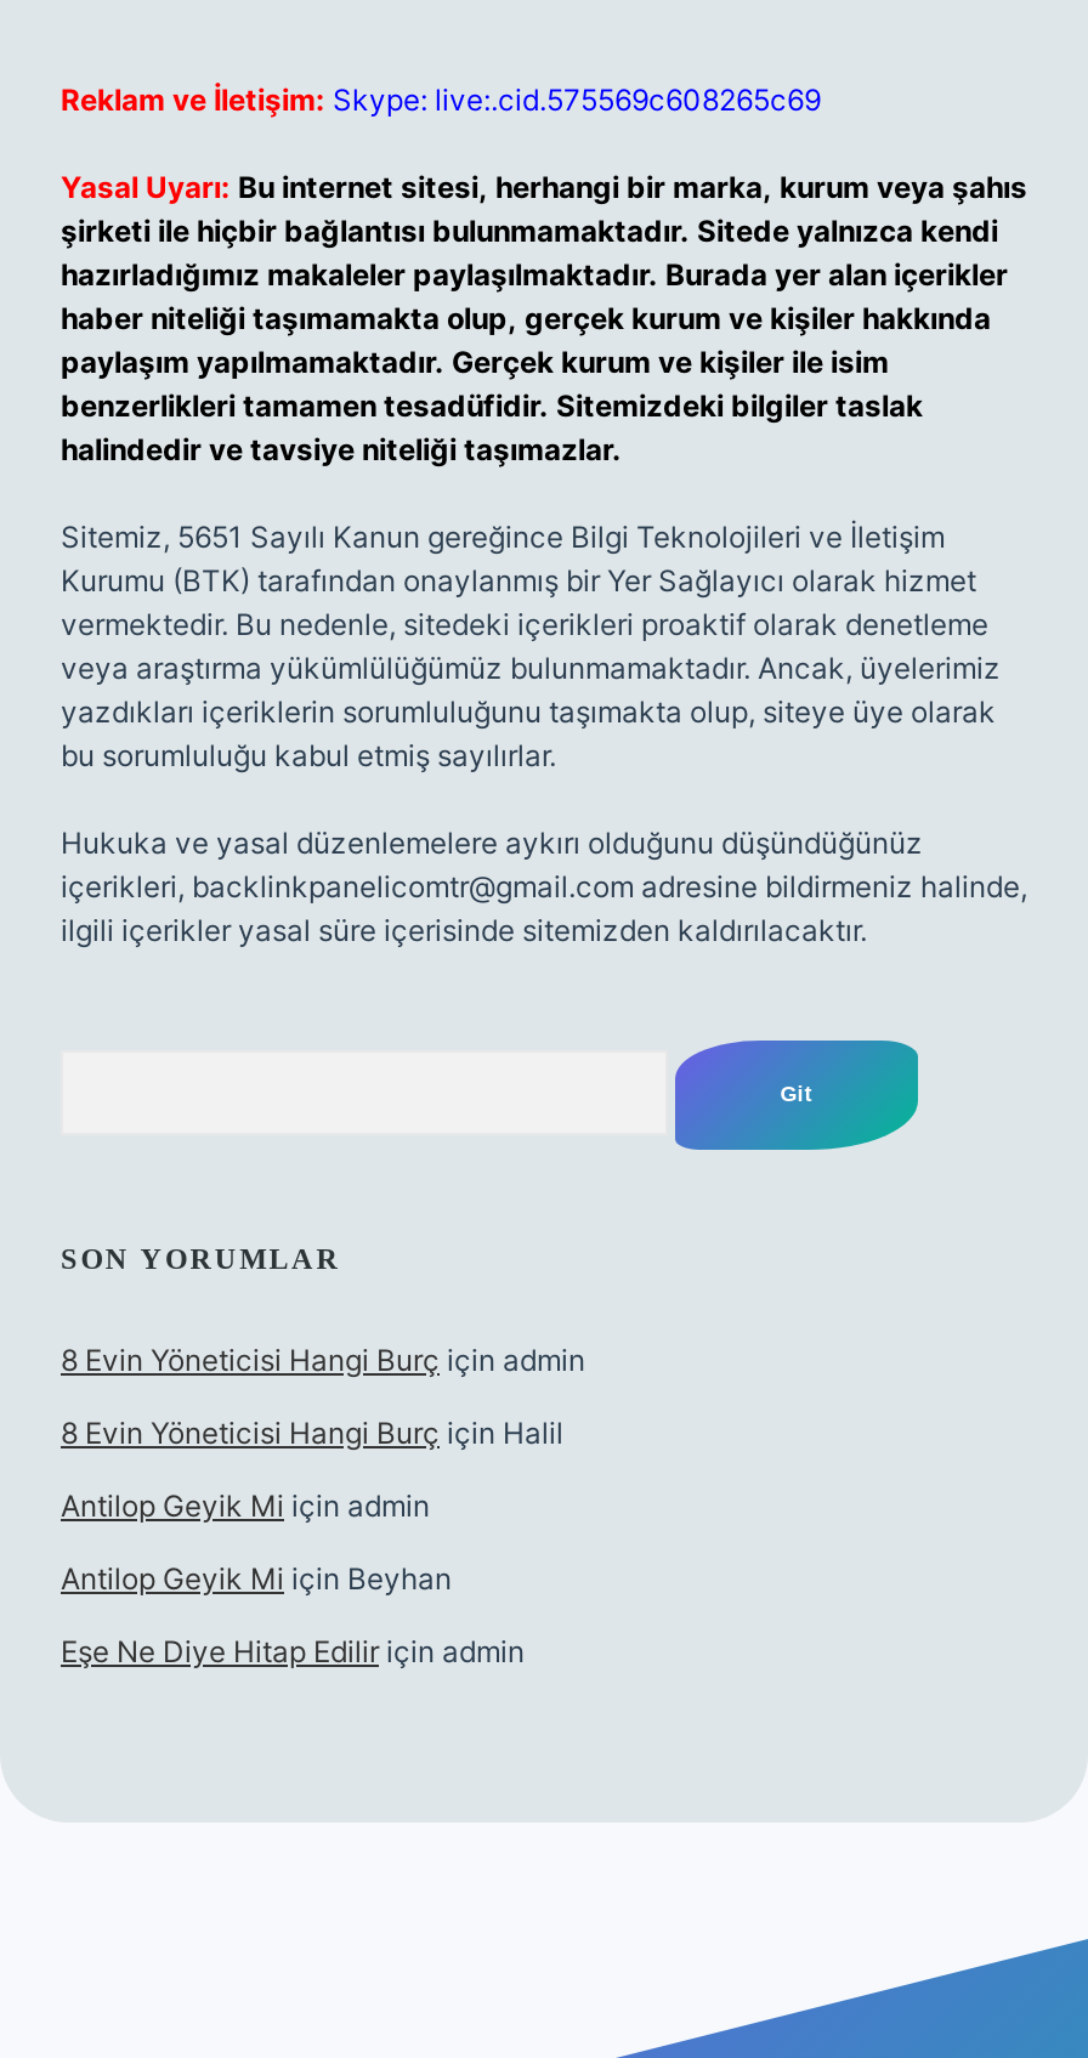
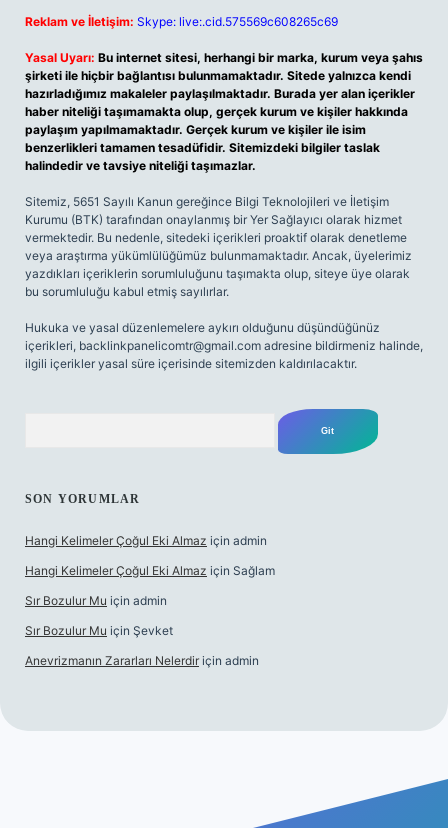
- 8 Evin Yöneticisi Hangi Burç için admin
+ Hangi Kelimeler Çoğul Eki Almaz için admin

- 8 Evin Yöneticisi Hangi Burç için Halil
+ Hangi Kelimeler Çoğul Eki Almaz için Sağlam

- Antilop Geyik Mi için admin
+ Sır Bozulur Mu için admin

- Antilop Geyik Mi için Beyhan
+ Sır Bozulur Mu için Şevket

- Eşe Ne Diye Hitap Edilir için admin
+ Anevrizmanın Zararları Nelerdir için admin
